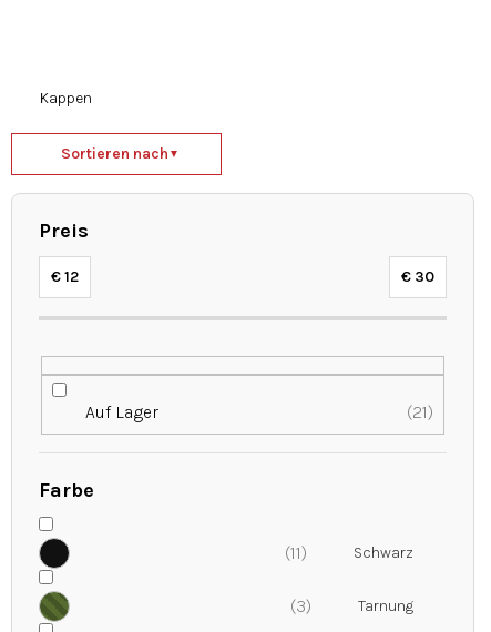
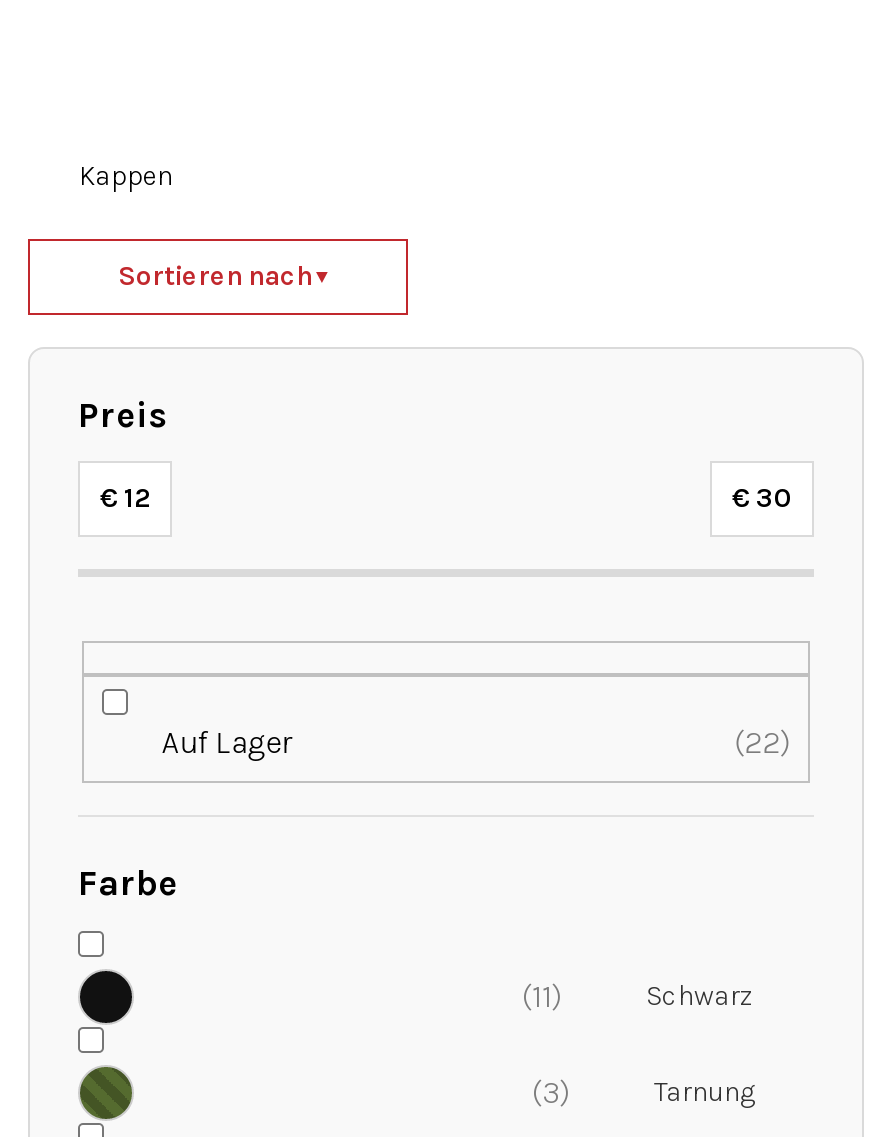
- 21
+ 22
